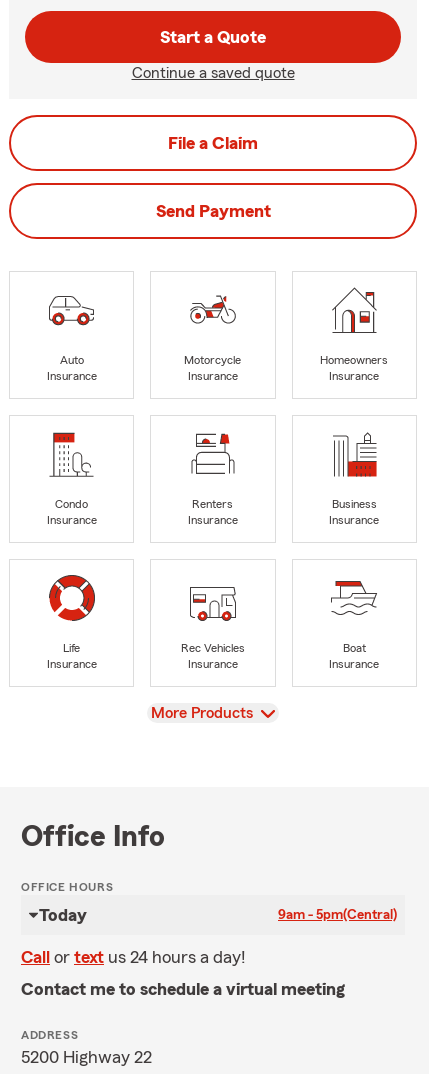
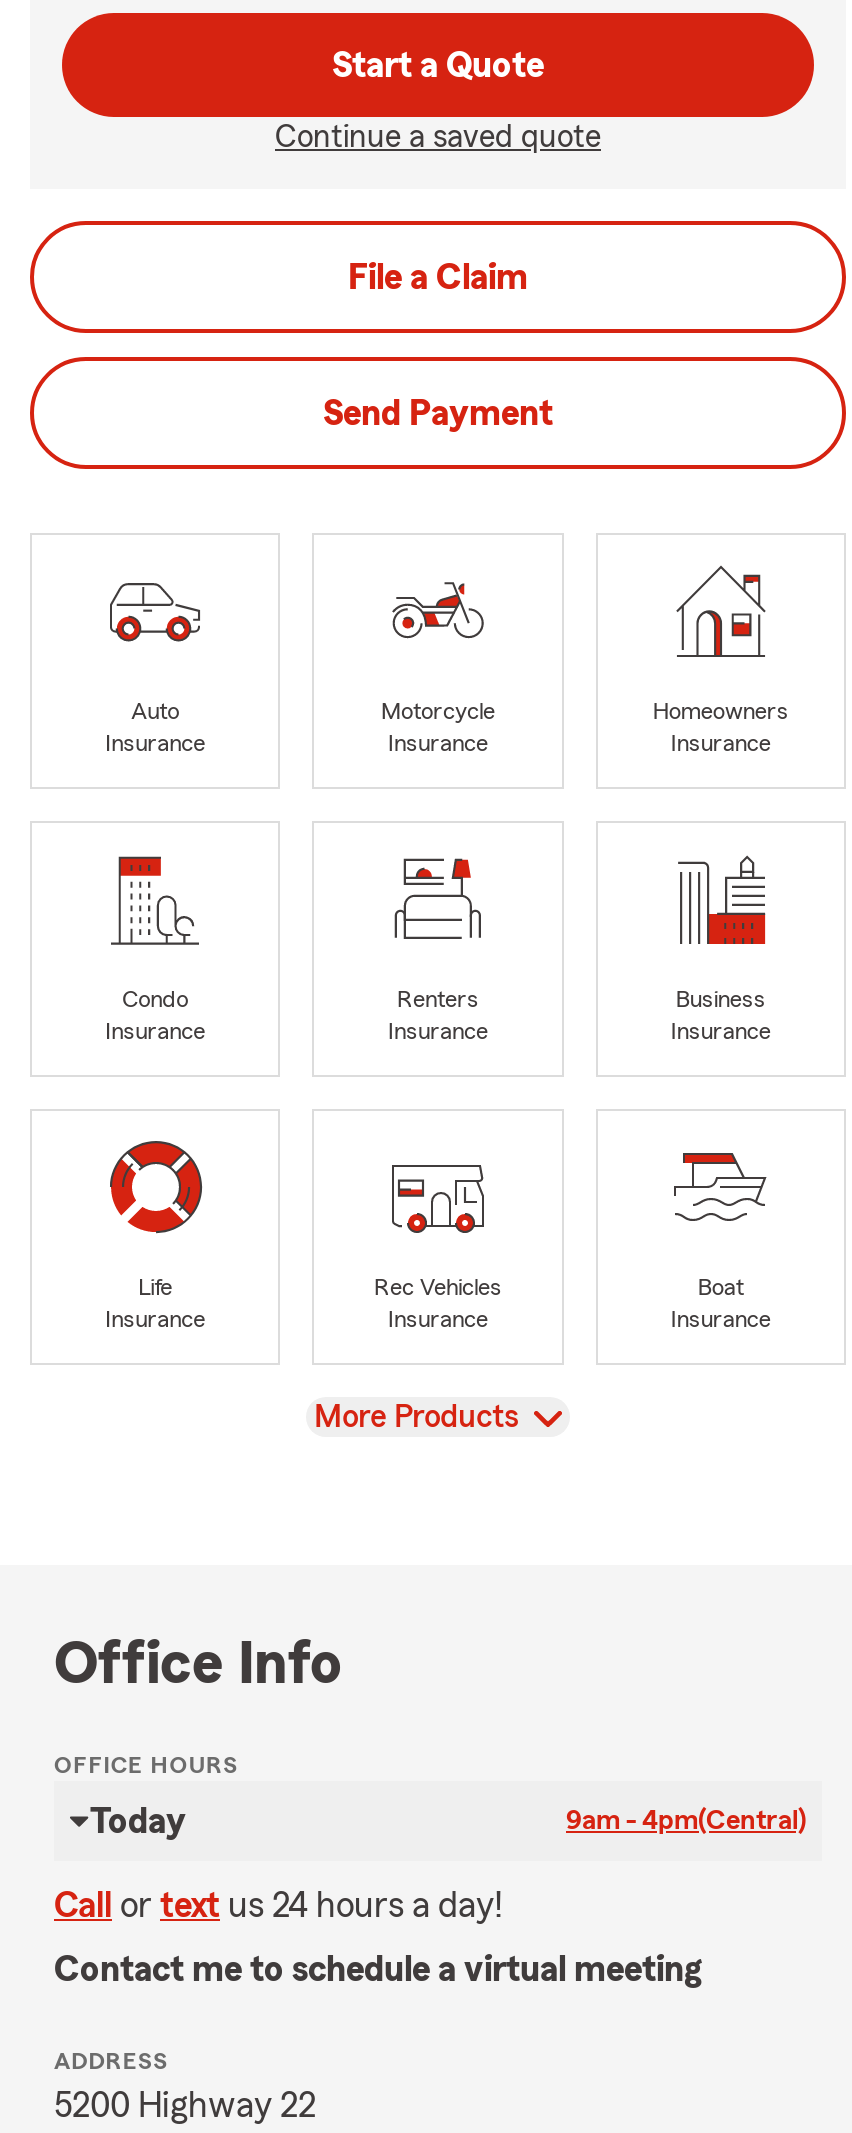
- 9am - 5pm(Central)
+ 9am - 4pm(Central)
